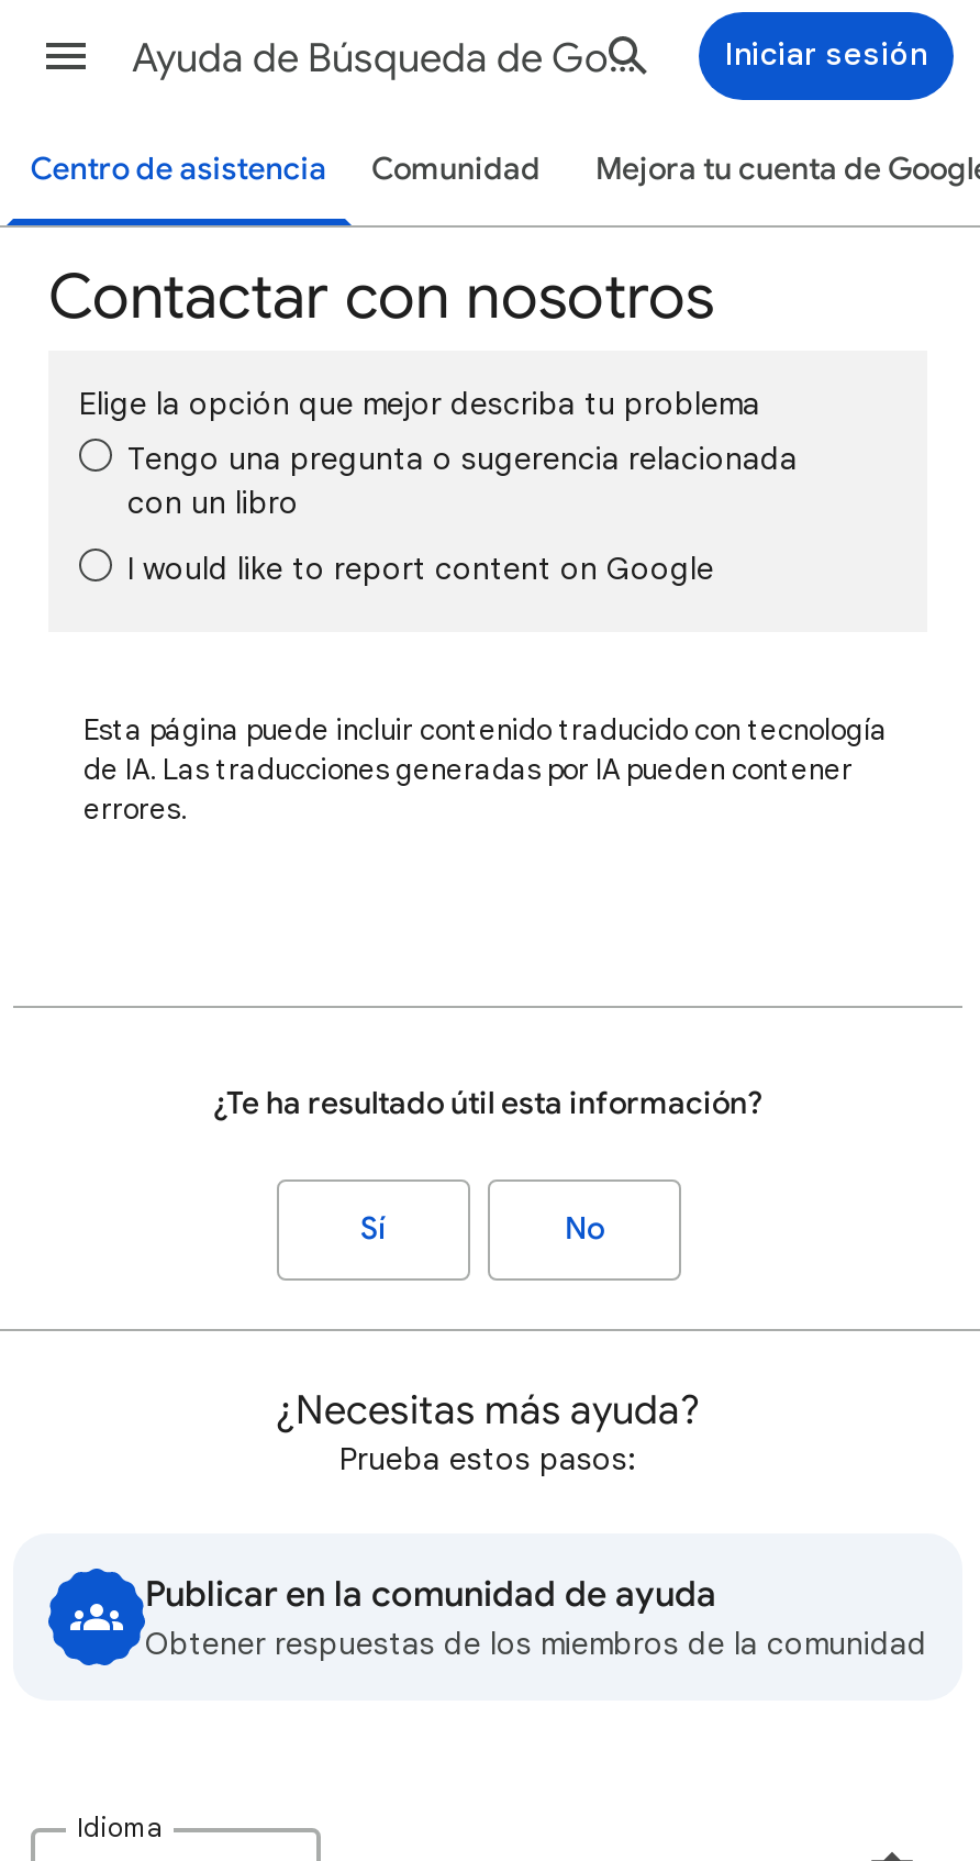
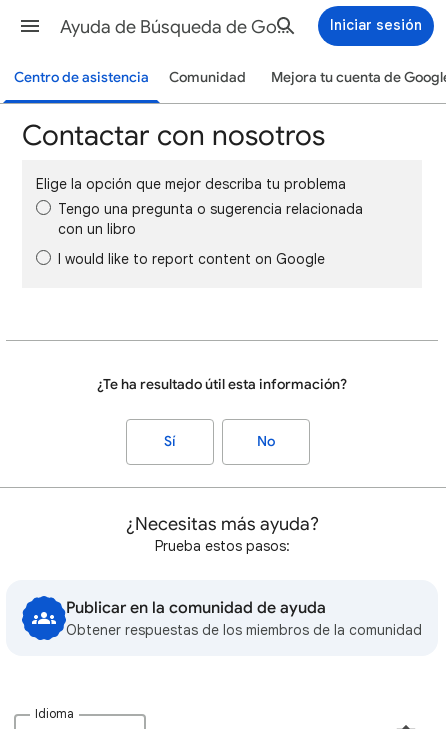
- Esta página puede incluir contenido traducido con tecnología
- de IA. Las traducciones generadas por IA pueden contener
- errores.
